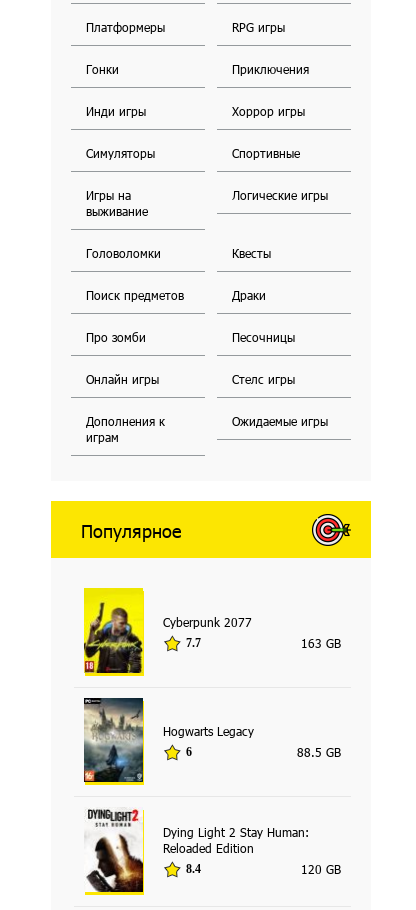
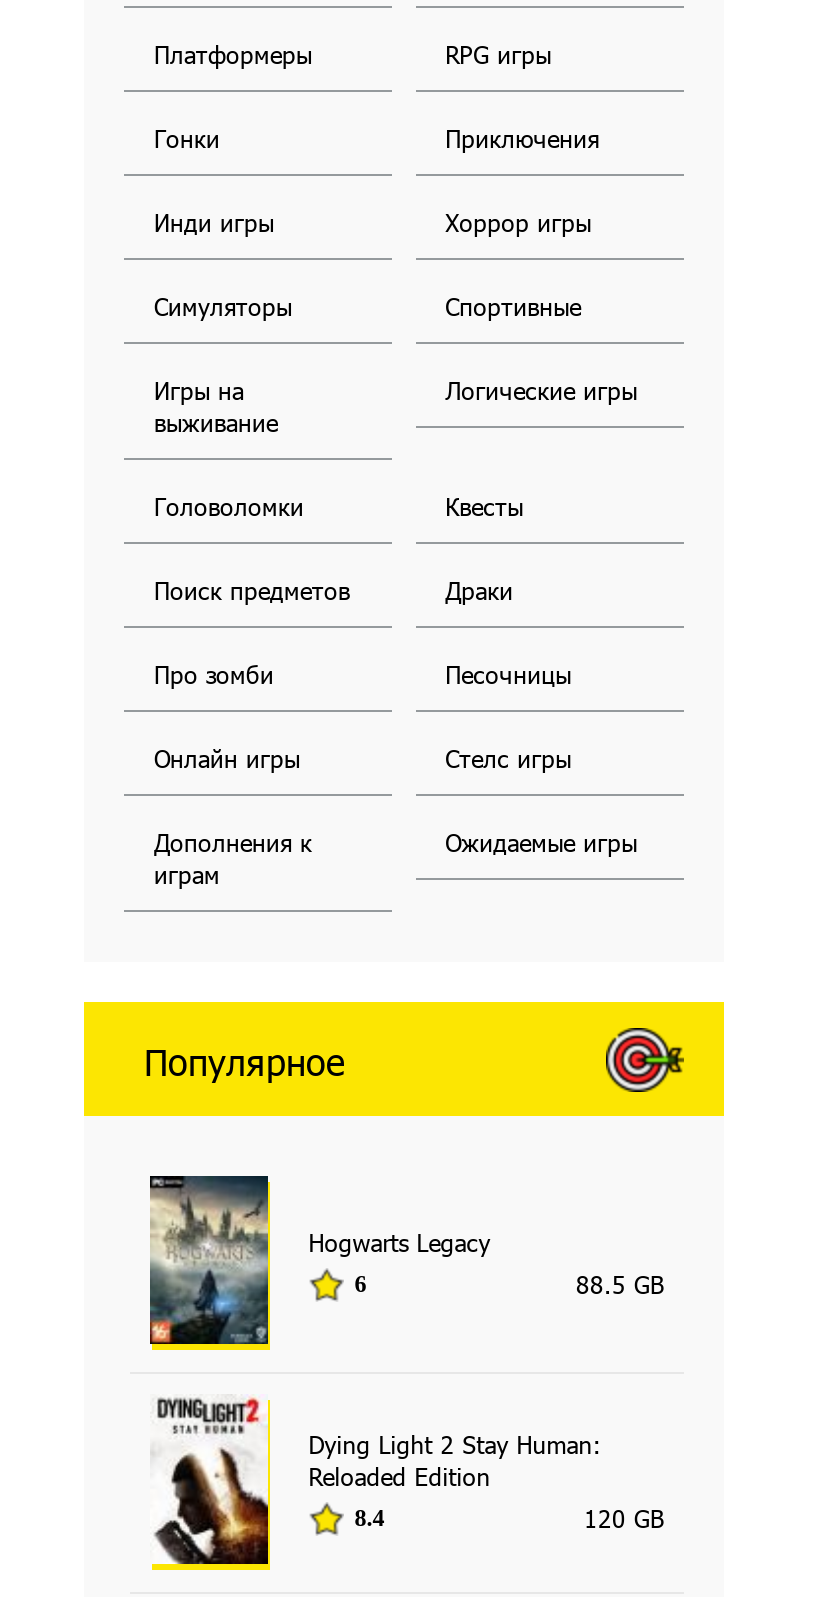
- [image]
- Cyberpunk 2077
- 7.7
- 163 GB
